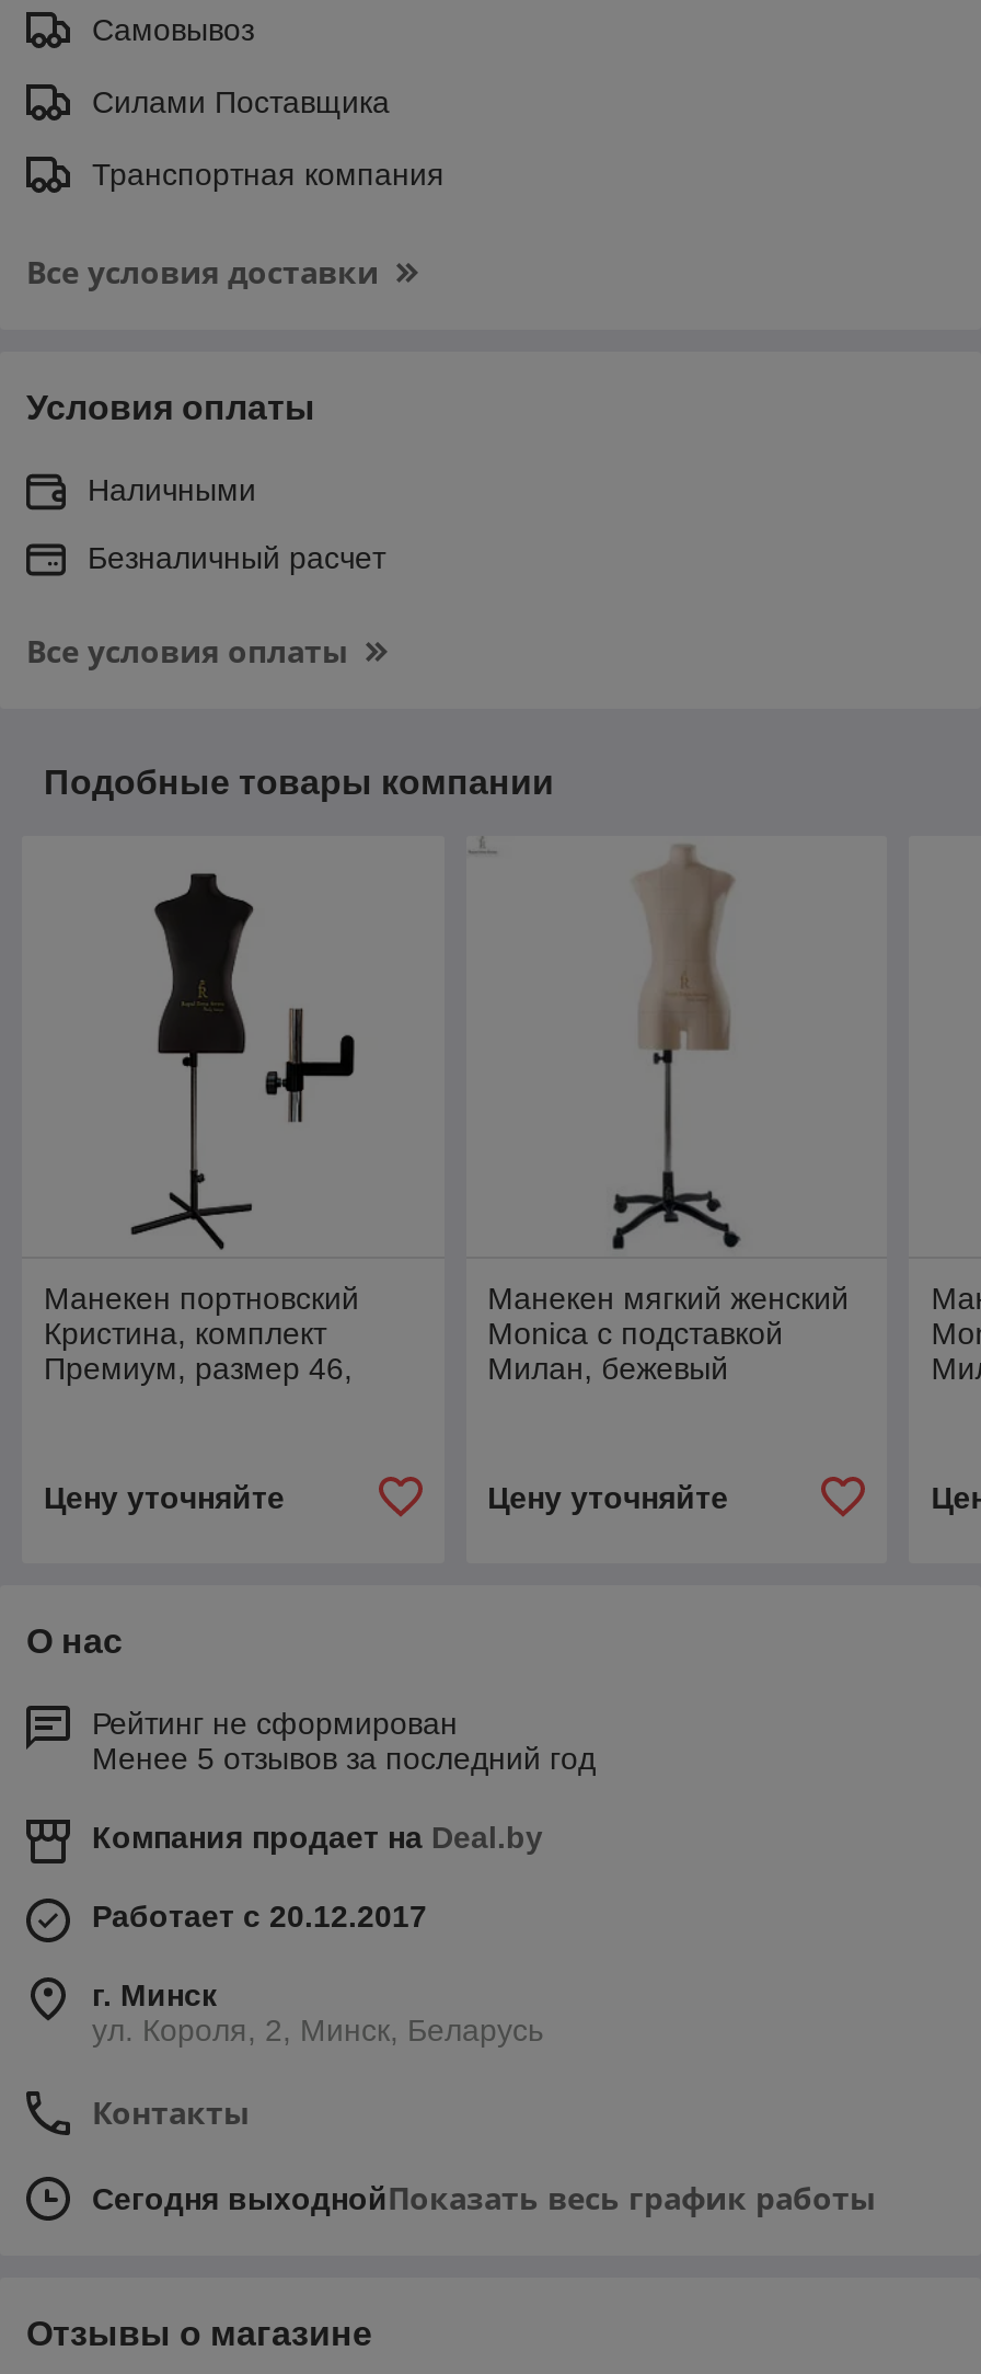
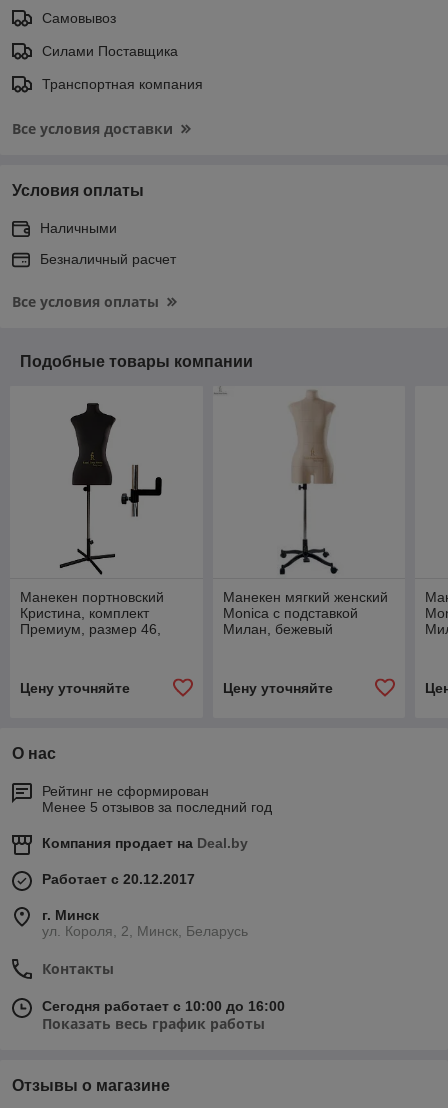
- Сегодня выходнойПоказать весь график работы
+ Сегодня работает с 10:00 до 16:00
+ Показать весь график работы
